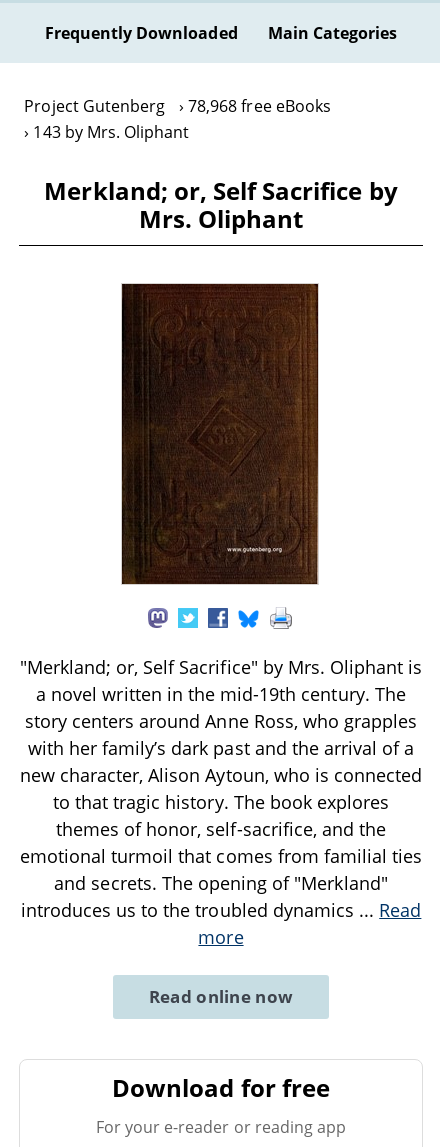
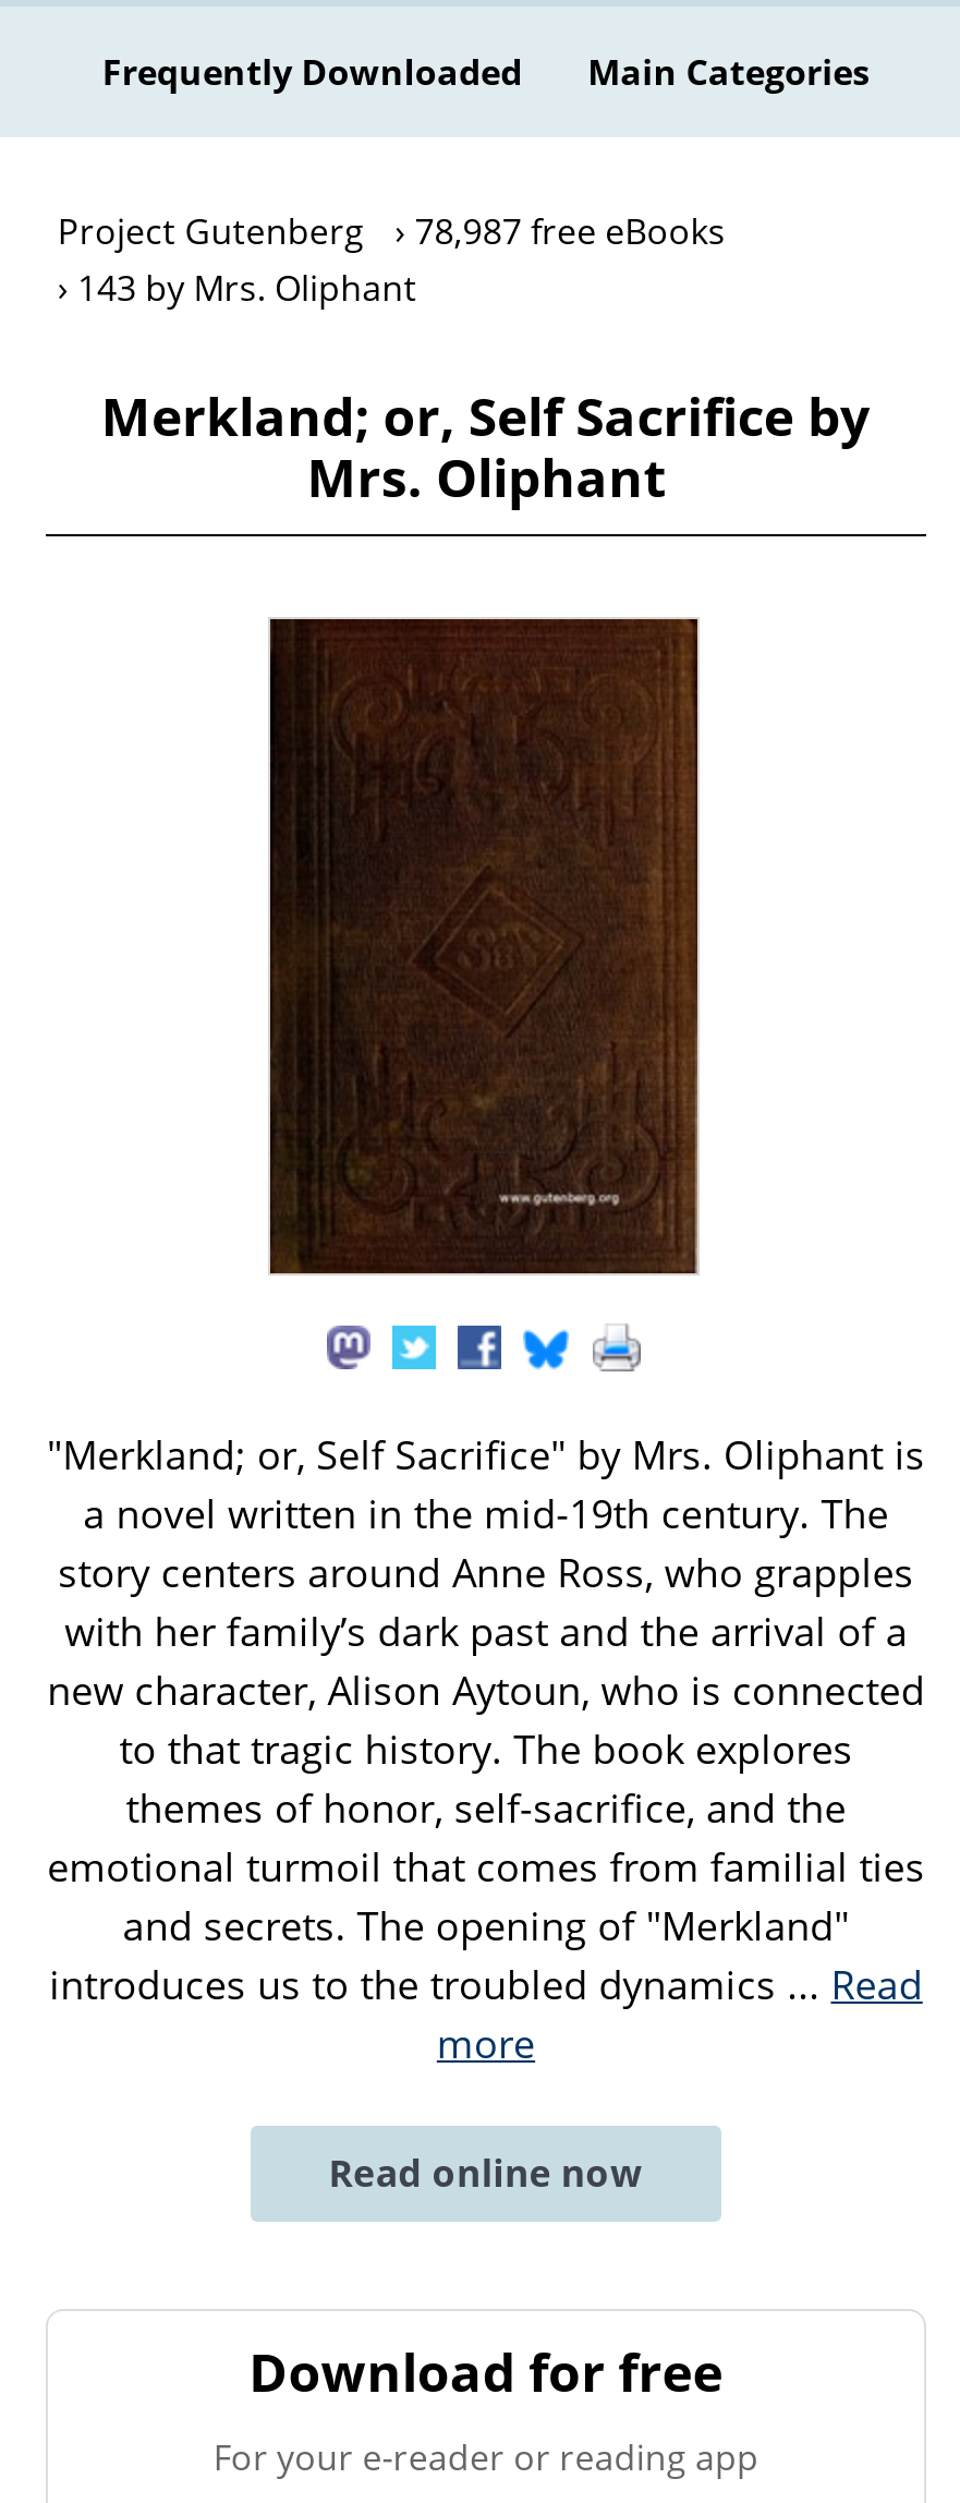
- Project Gutenberg 78,968 free eBooks
+ Project Gutenberg 78,987 free eBooks
